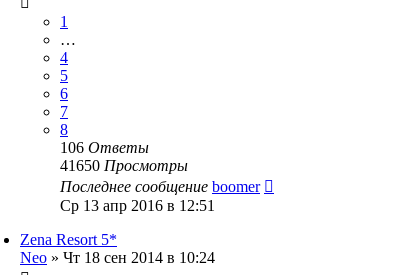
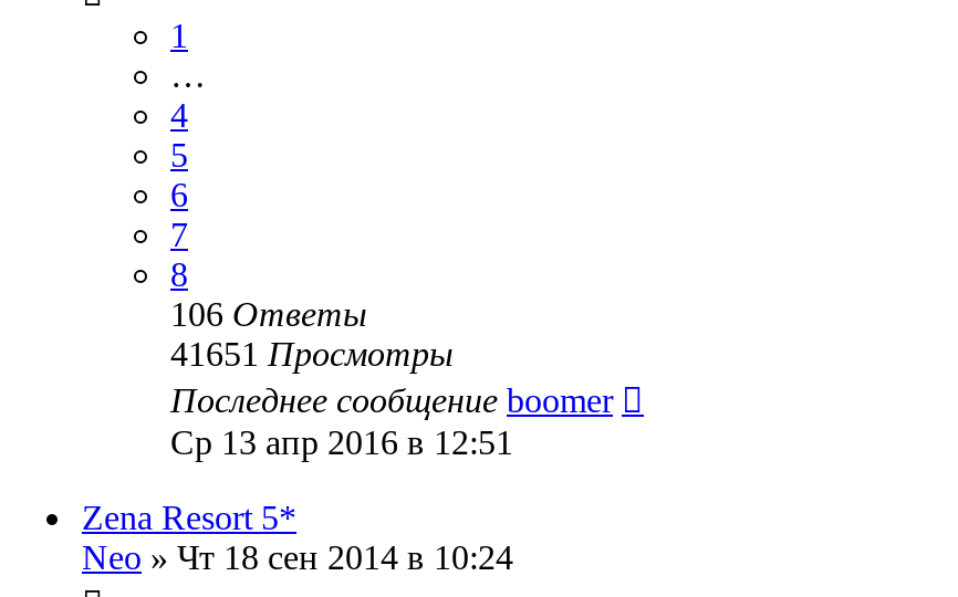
- 41650 Просмотры
+ 41651 Просмотры
